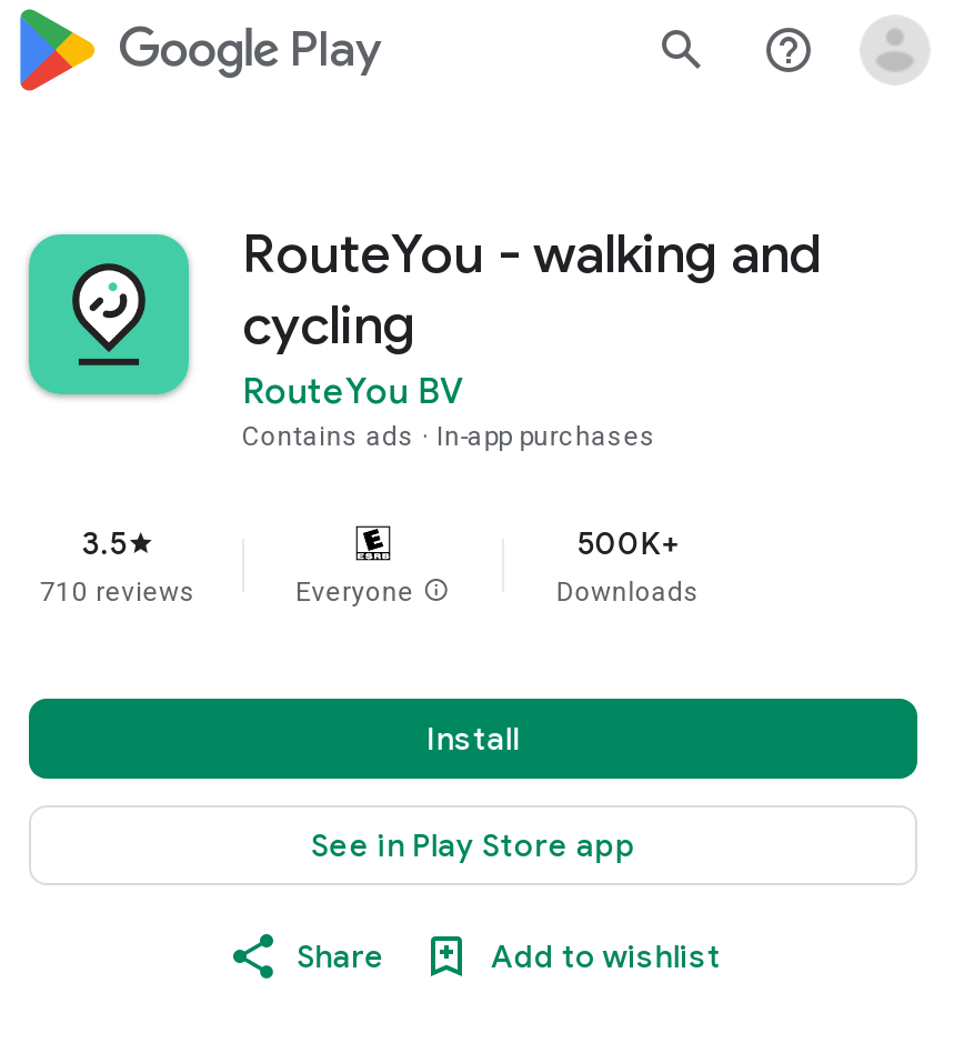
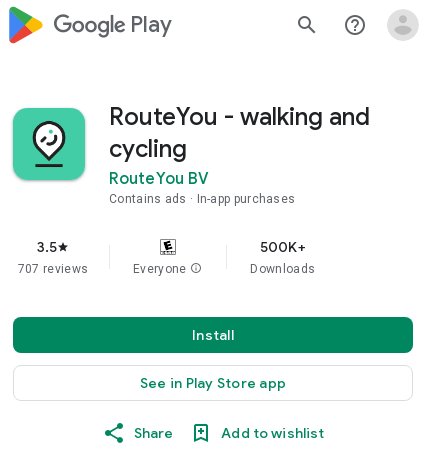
- 710 reviews
+ 707 reviews
